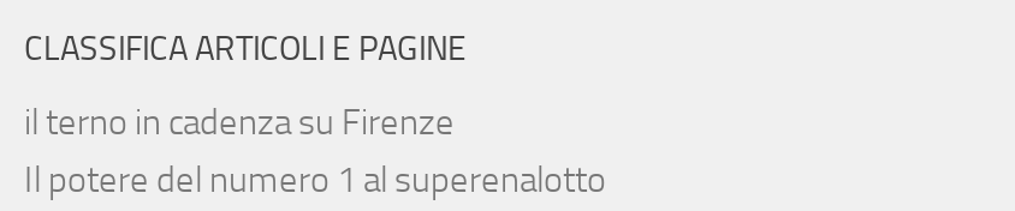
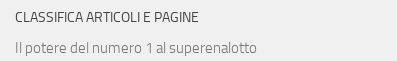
- il terno in cadenza su Firenze
